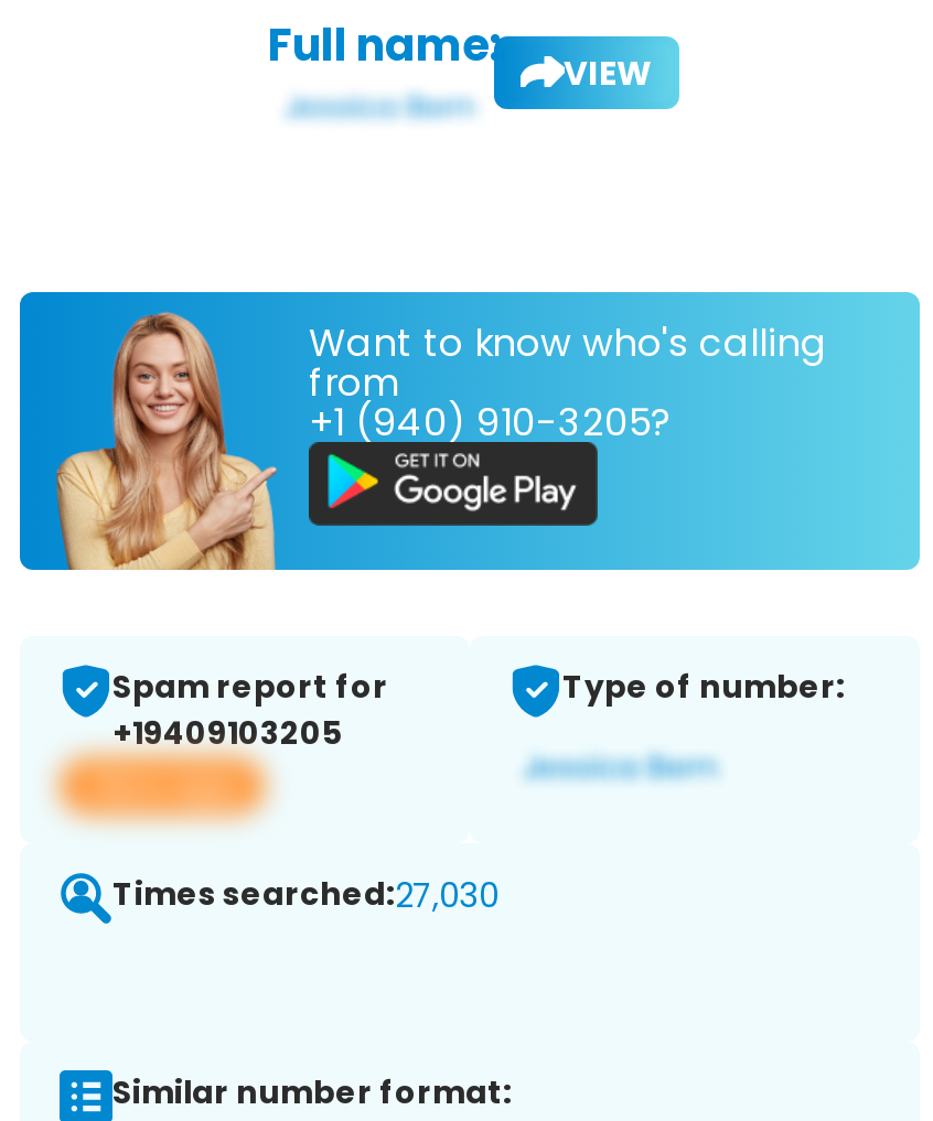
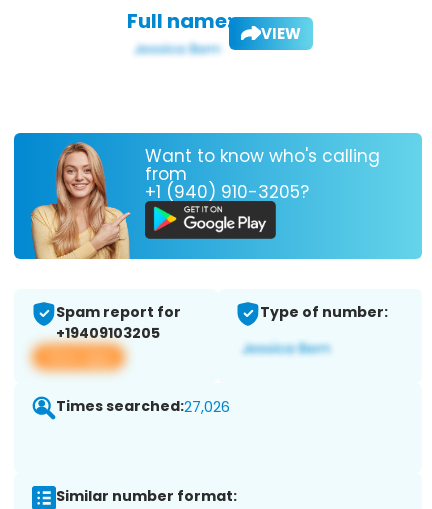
- Times searched:27,030
+ Times searched:27,026
